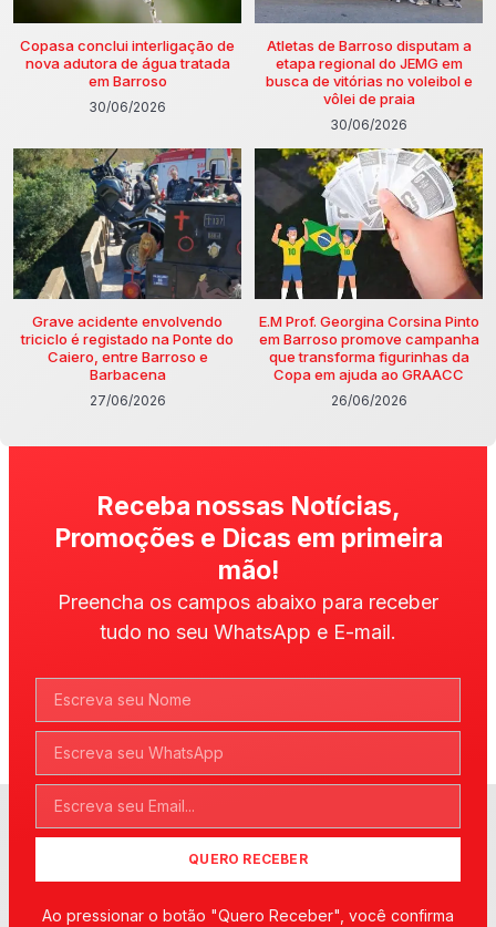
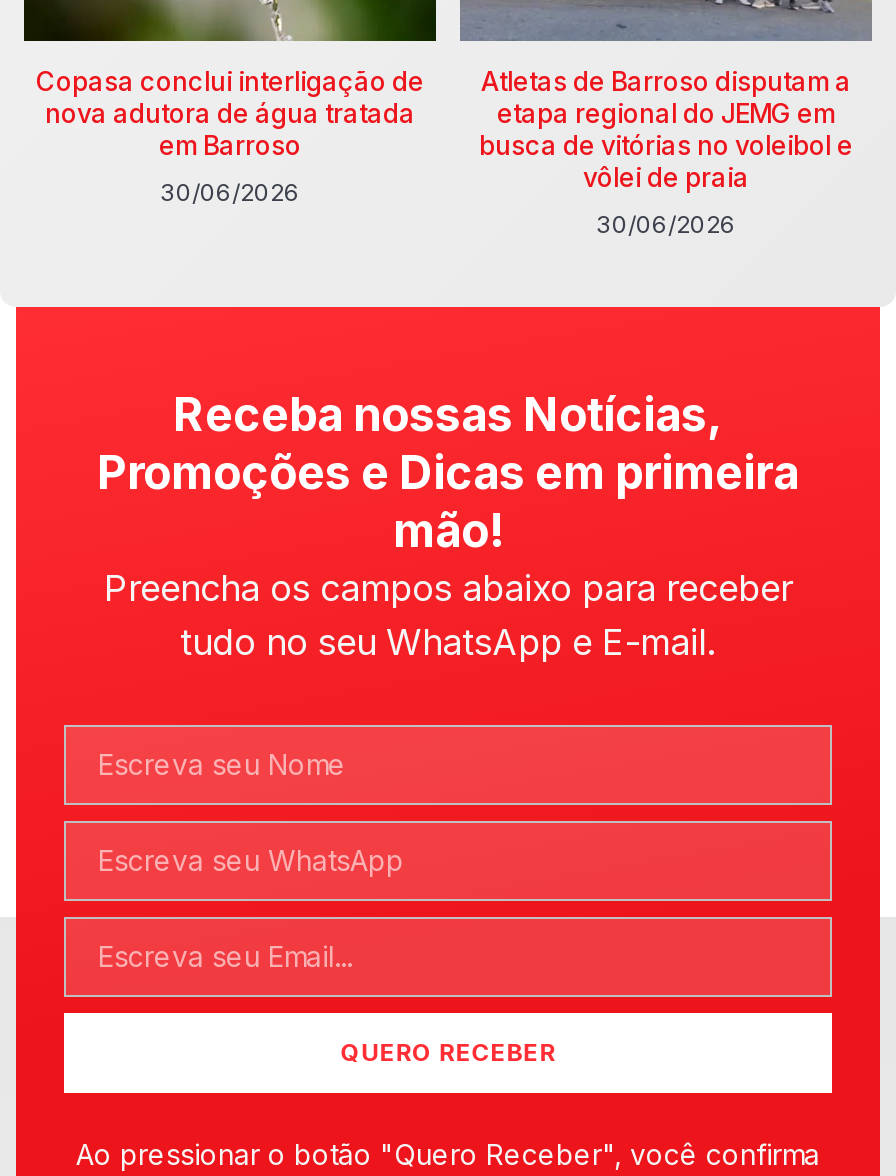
- [image]
- Grave acidente envolvendo
- triciclo é registado na Ponte do
- Caiero, entre Barroso e
- Barbacena
- 27/06/2026

- [image]
- E.M Prof. Georgina Corsina Pinto
- em Barroso promove campanha
- que transforma figurinhas da
- Copa em ajuda ao GRAACC
- 26/06/2026
